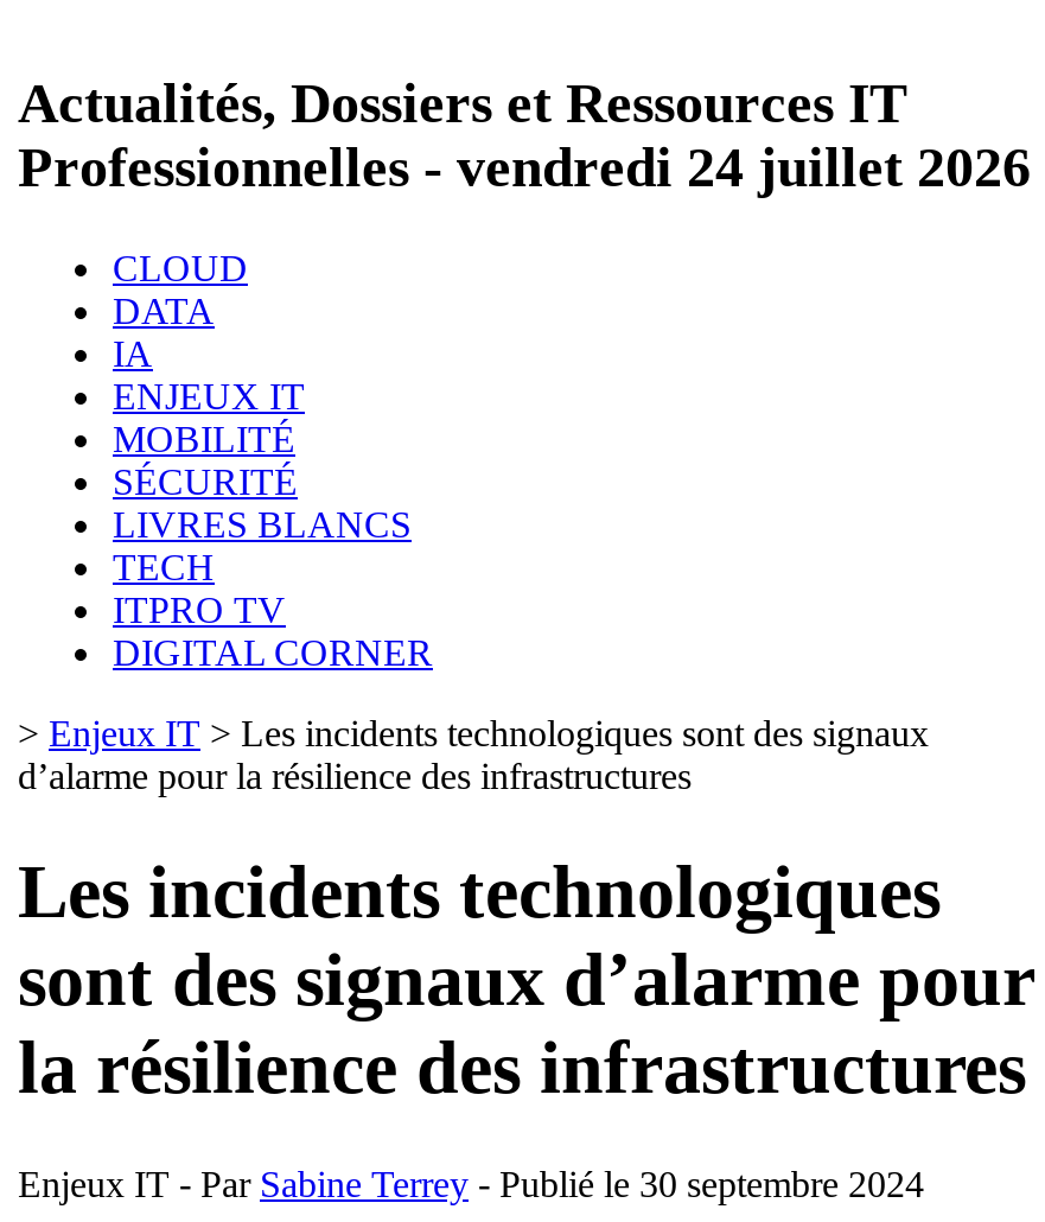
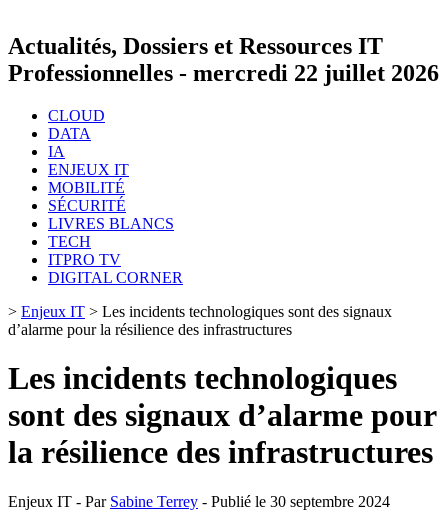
- Professionnelles - vendredi 24 juillet 2026
+ Professionnelles - mercredi 22 juillet 2026
